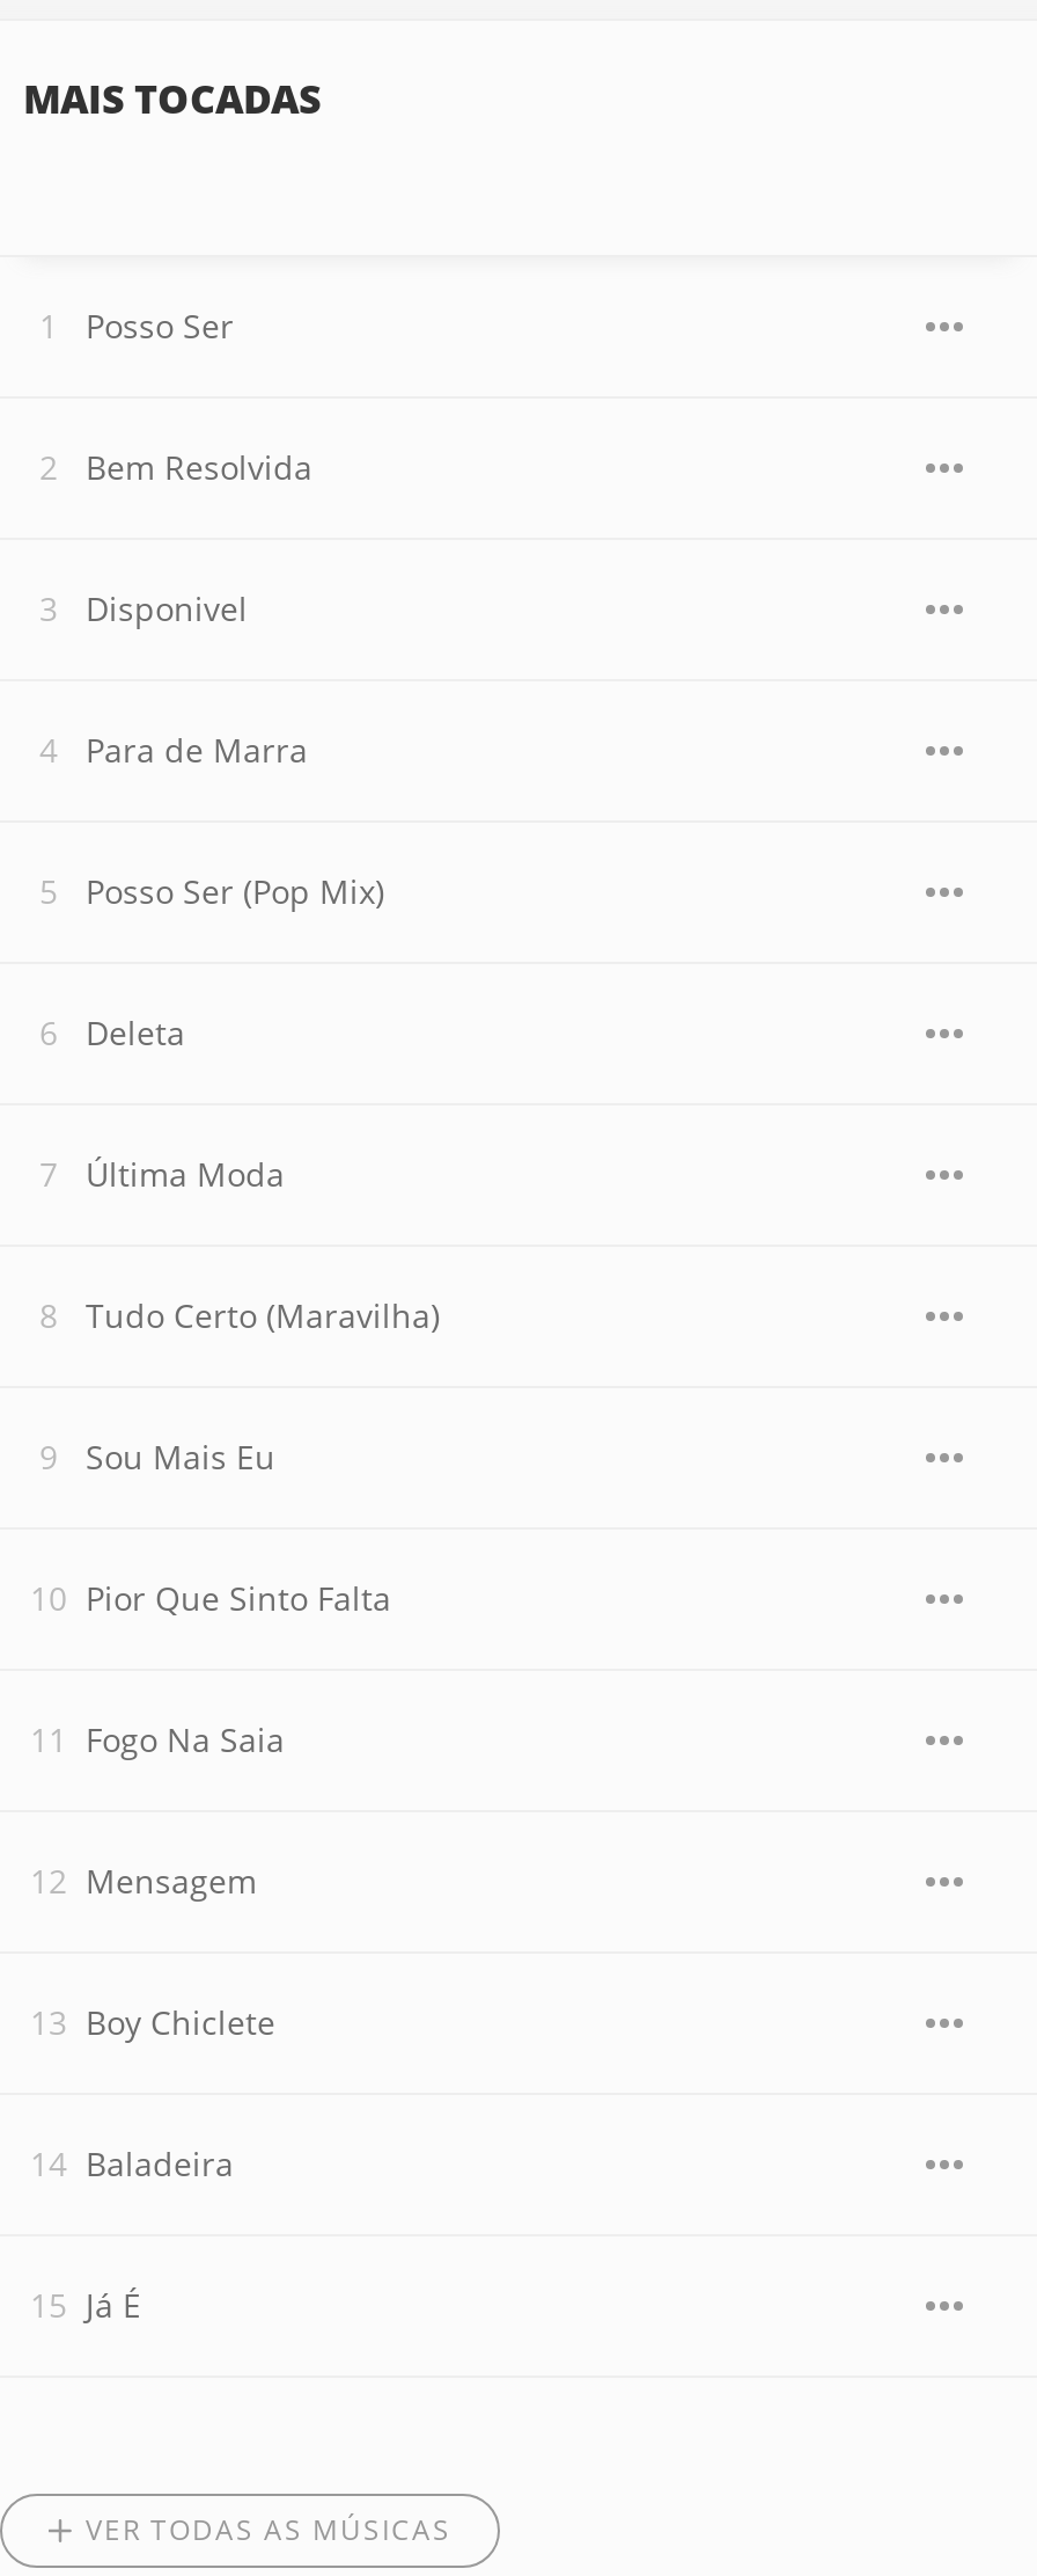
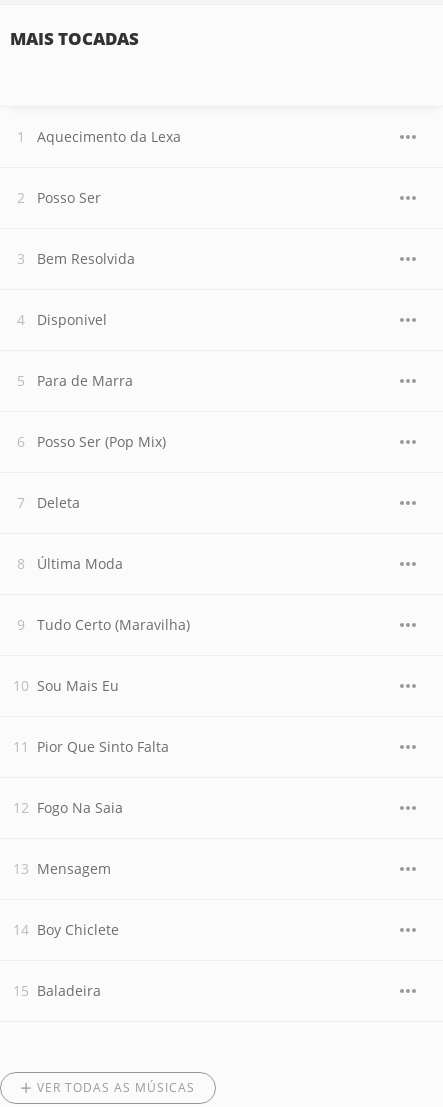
+ Aquecimento da Lexa

moved down: Posso Ser | Bem Resolvida | Disponivel | ... | Boy Chiclete | Baladeira

- Já É
